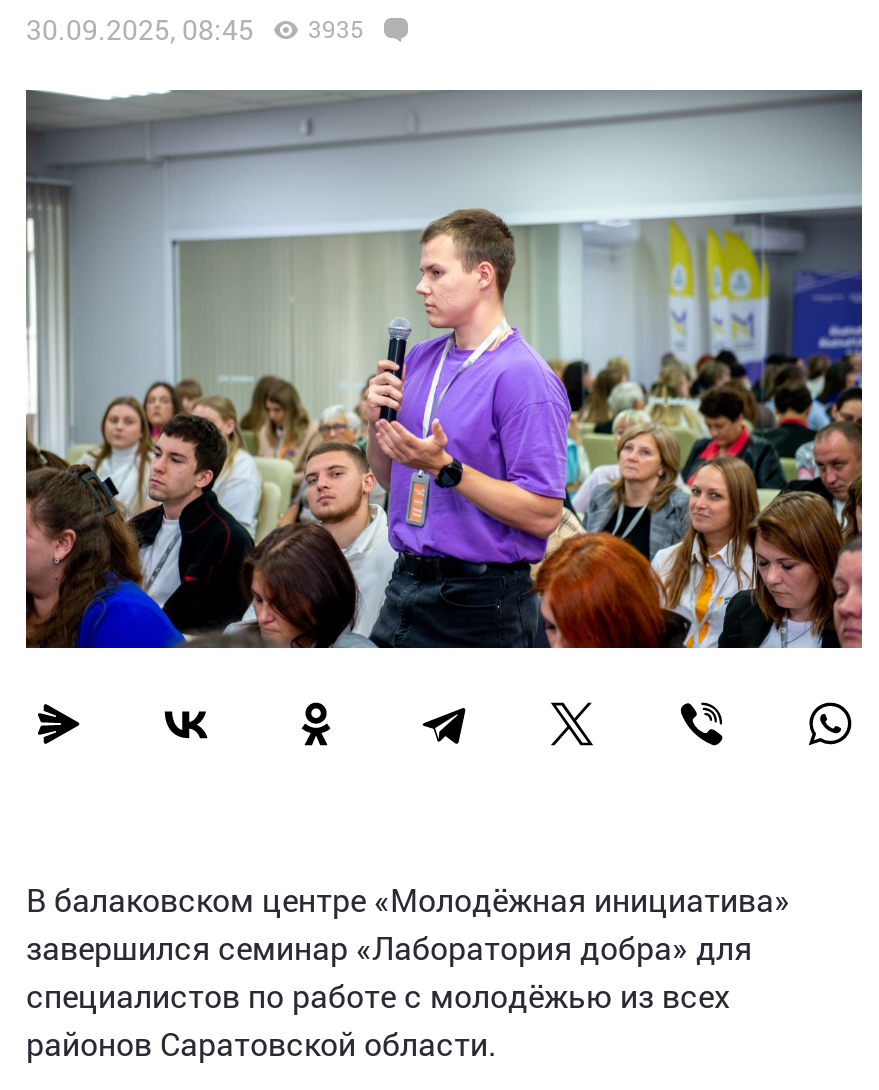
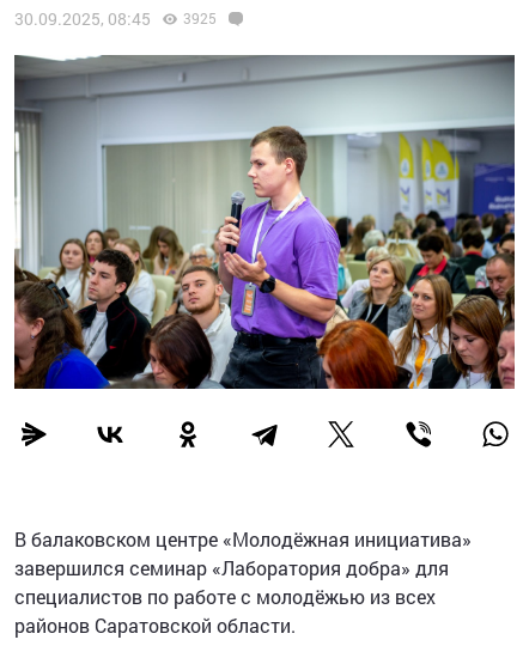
- 30.09.2025, 08:45 3935
+ 30.09.2025, 08:45 3925
